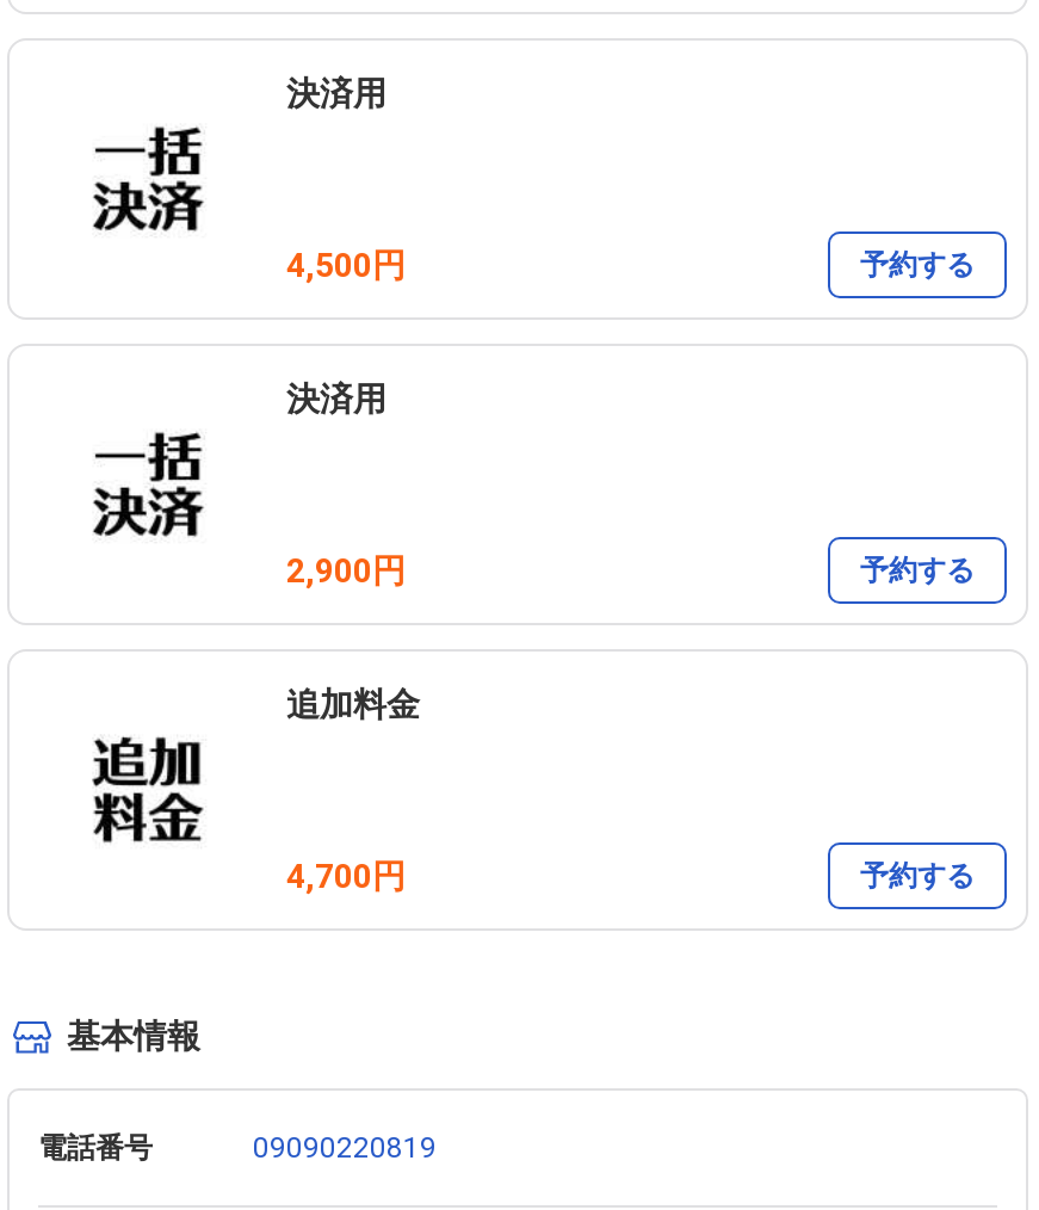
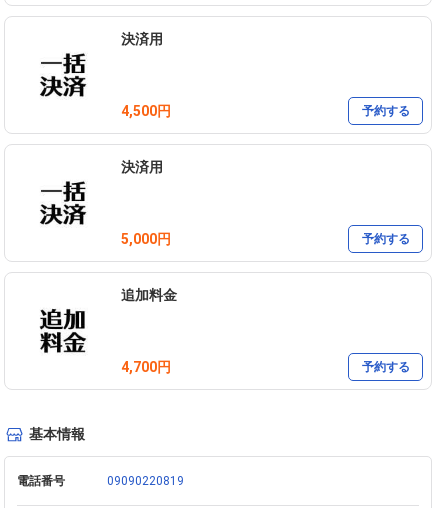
- 2,900円
+ 5,000円
